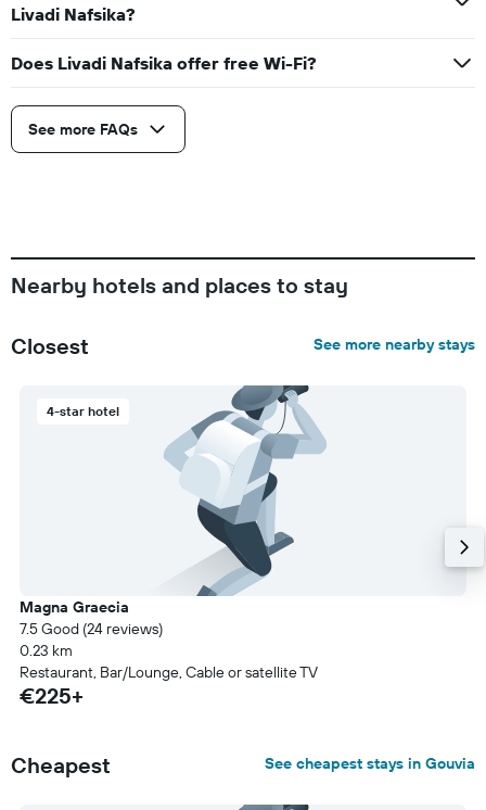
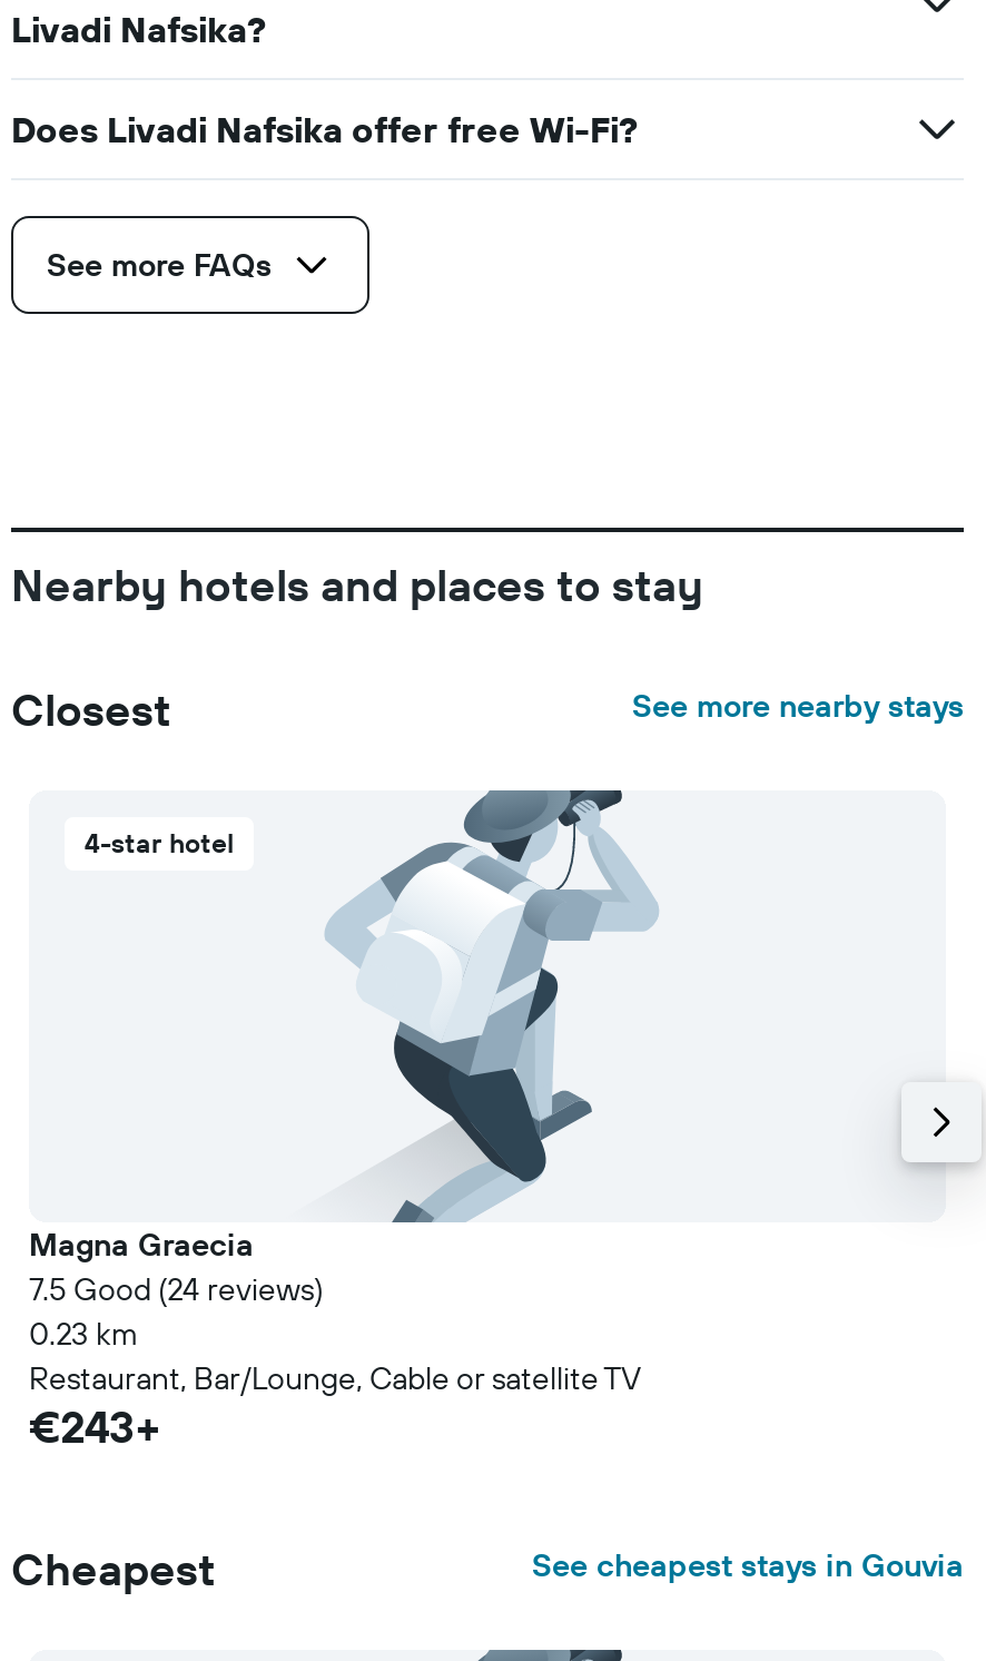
- €225+
+ €243+
